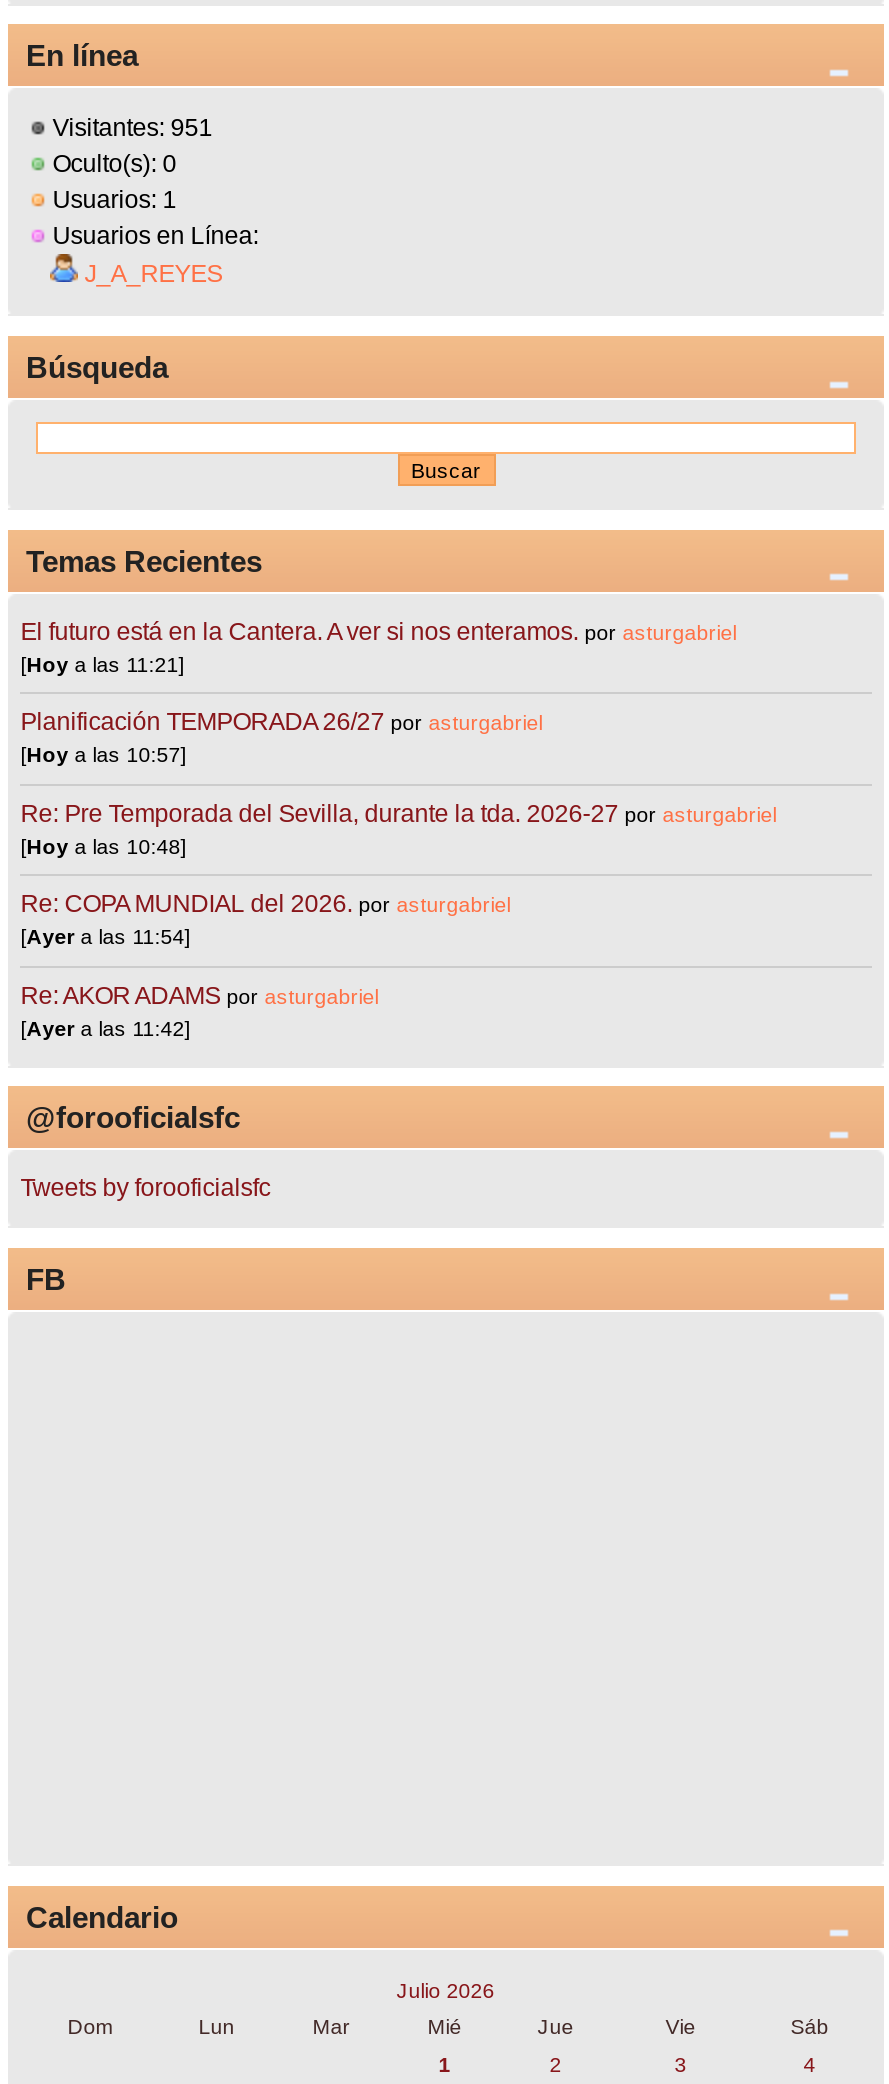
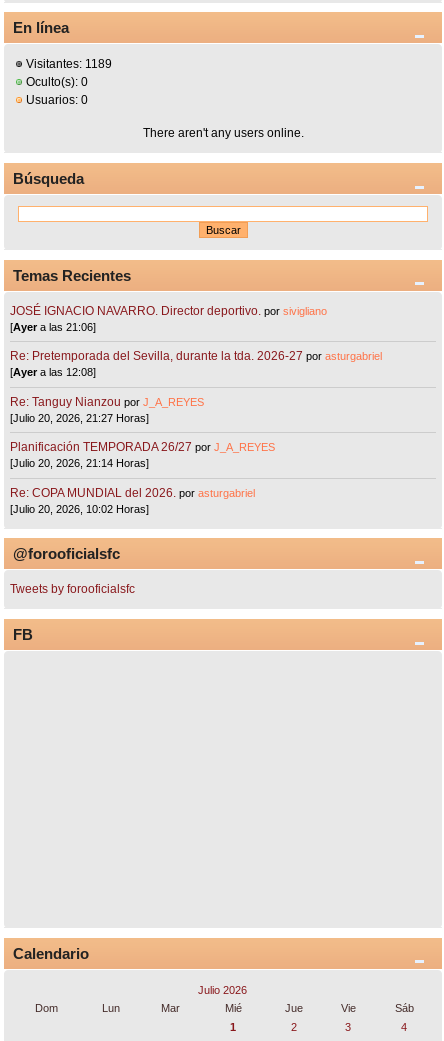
- Visitantes: 951
+ Visitantes: 1189

- Usuarios: 1
- Usuarios en Línea:
- J_A_REYES
+ Usuarios: 0
+ There aren't any users online.

- El futuro está en la Cantera. A ver si nos enteramos. por asturgabriel
- [Hoy a las 11:21]
- Planificación TEMPORADA 26/27 por asturgabriel
- [Hoy a las 10:57]
- Re: Pre Temporada del Sevilla, durante la tda. 2026-27 por asturgabriel
- [Hoy a las 10:48]
+ JOSÉ IGNACIO NAVARRO. Director deportivo. por sivigliano
+ [Ayer a las 21:06]
+ Re: Pretemporada del Sevilla, durante la tda. 2026-27 por asturgabriel
+ [Ayer a las 12:08]
+ Re: Tanguy Nianzou por J_A_REYES
+ [Julio 20, 2026, 21:27 Horas]
+ Planificación TEMPORADA 26/27 por J_A_REYES
+ [Julio 20, 2026, 21:14 Horas]

moved down: Re: COPA MUNDIAL del 2026. por asturgabriel

- [Ayer a las 11:54]
- Re: AKOR ADAMS por asturgabriel
- [Ayer a las 11:42]
+ [Julio 20, 2026, 10:02 Horas]
